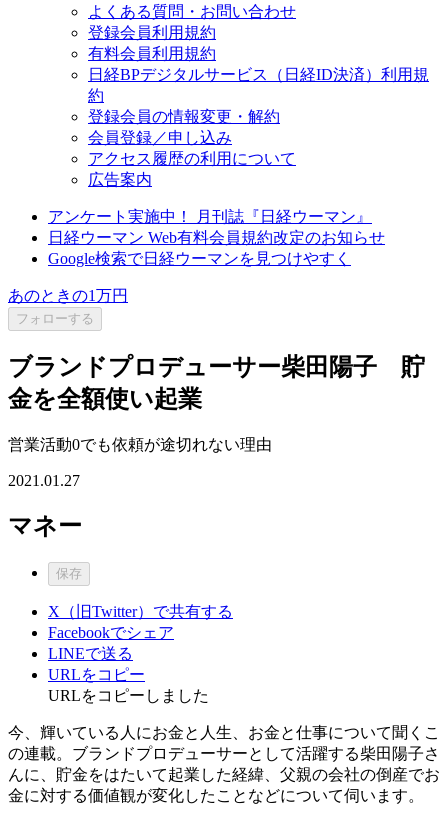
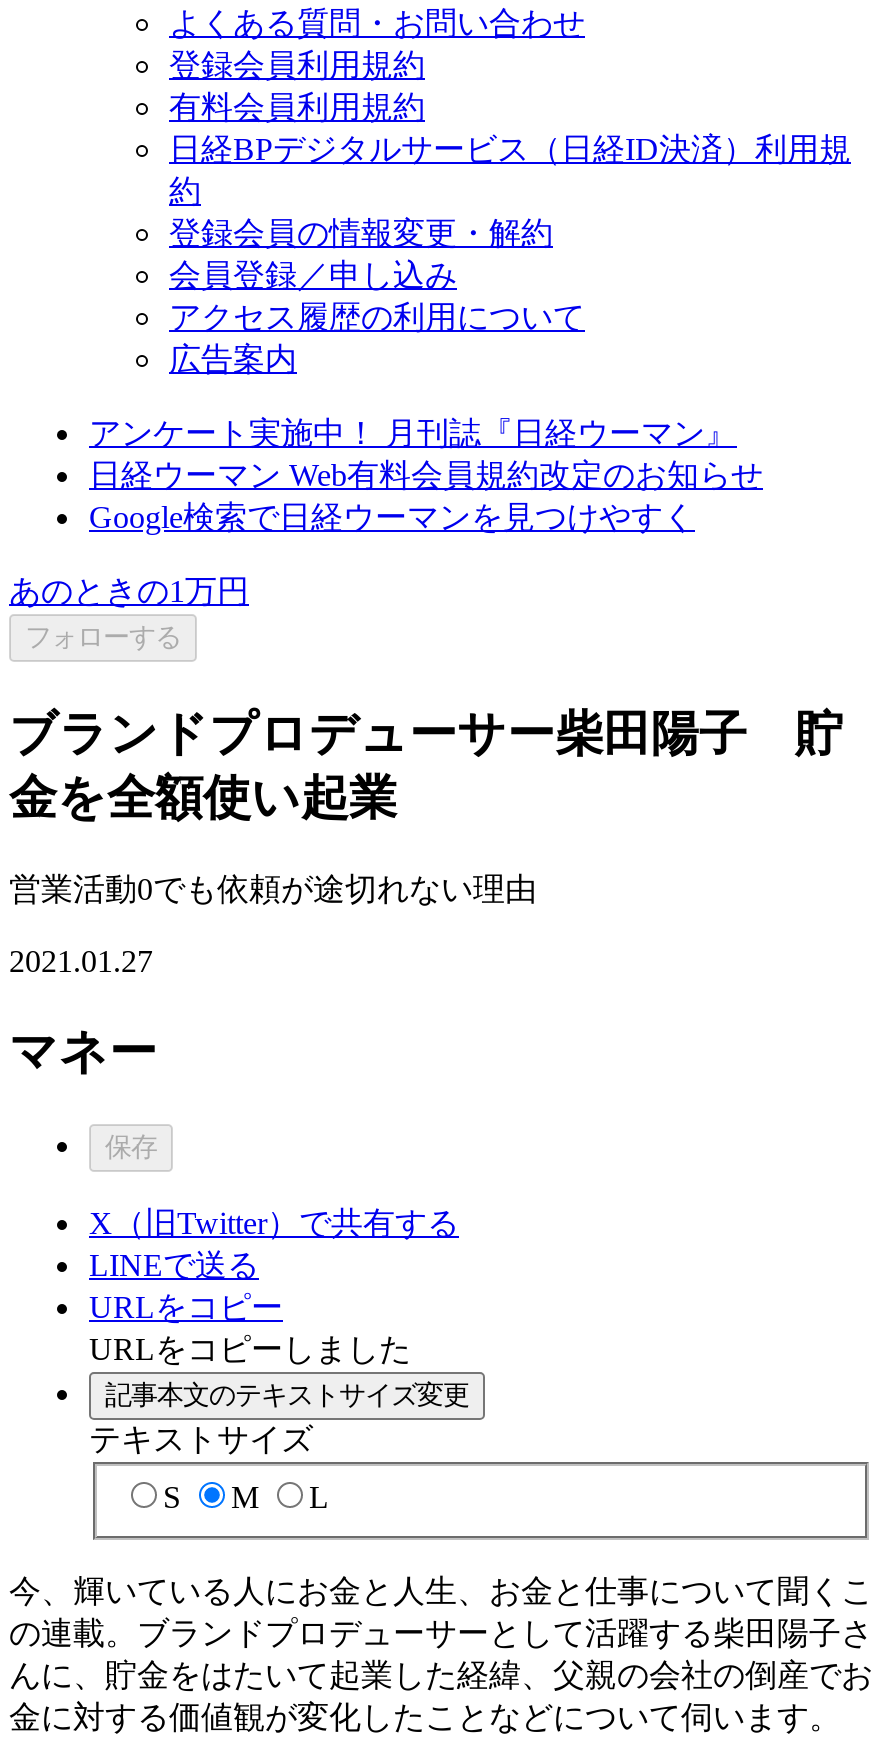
- Facebookでシェア

moved up: LINEで送る | URLをコピー | URLをコピーしました

+ 記事本文のテキストサイズ変更
+ テキストサイズ
+ S
+ M
+ L
